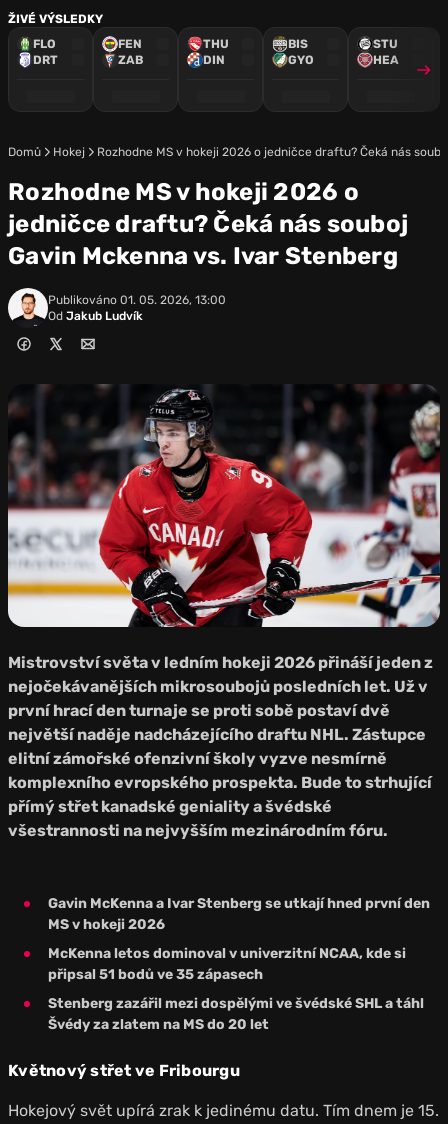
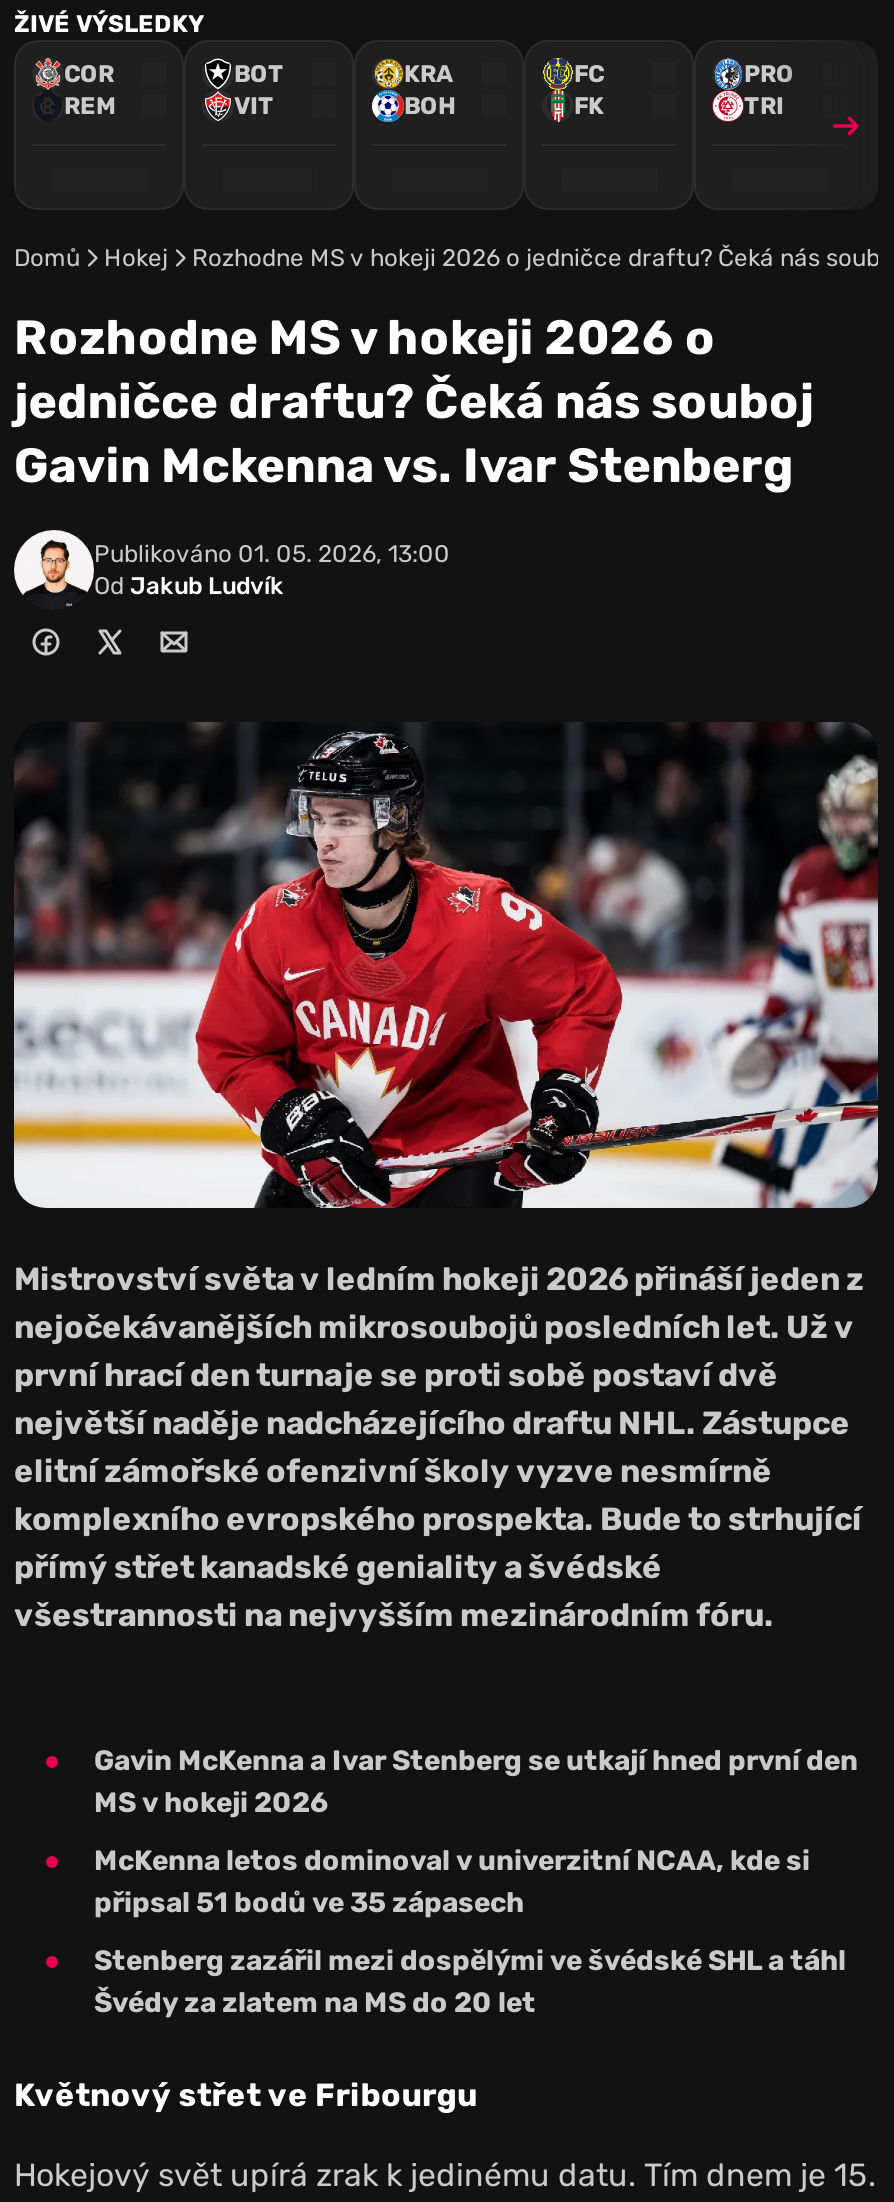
- FLO
- DRT
+ COR
+ REM

- FEN
- ZAB
+ BOT
+ VIT

- THU
- DIN
+ KRA
+ BOH

- BIS
- GYO
+ FC
+ FK

- STU
- HEA
+ PRO
+ TRI
